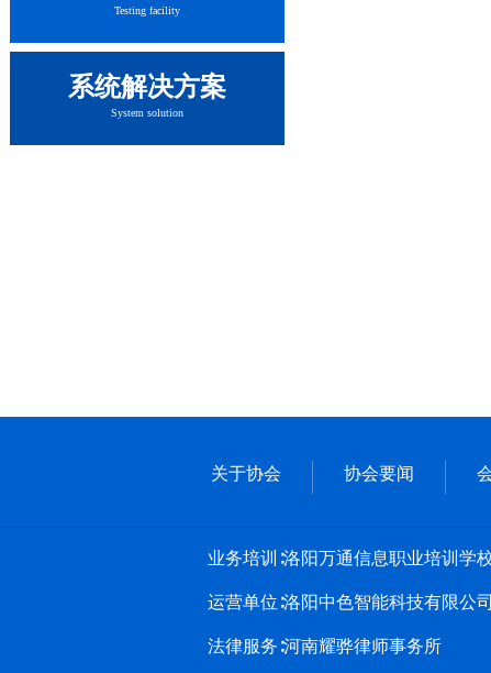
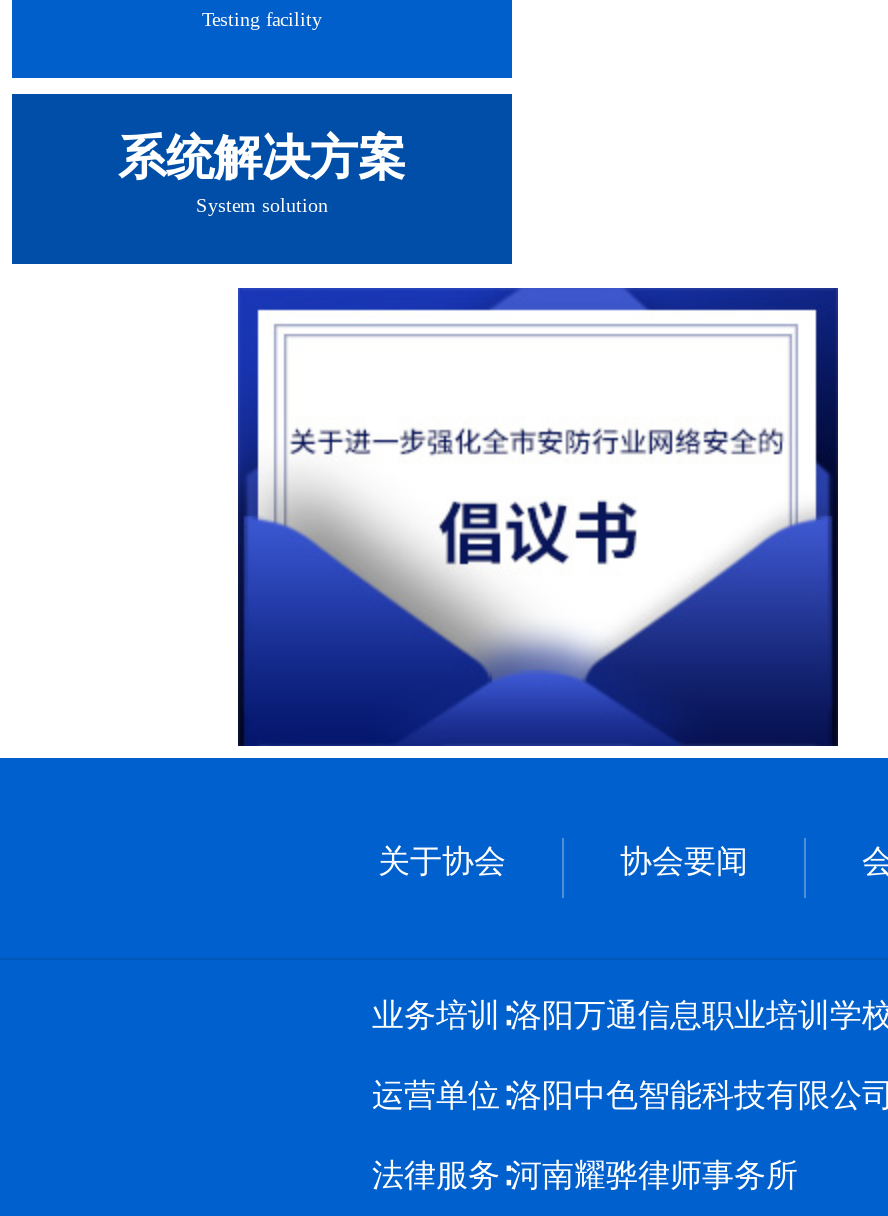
+ [image]
